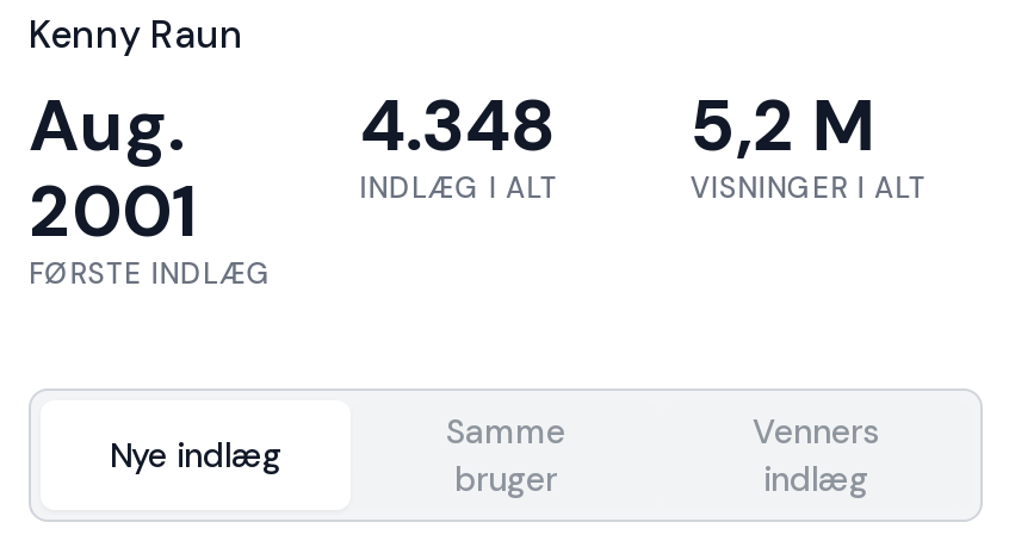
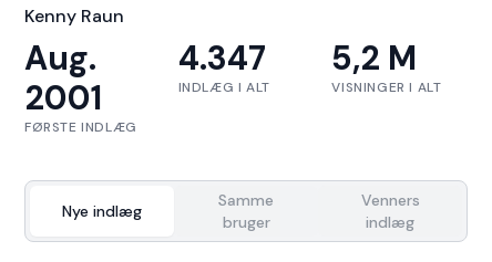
- Aug. 4.348 5,2 M
+ Aug. 4.347 5,2 M
